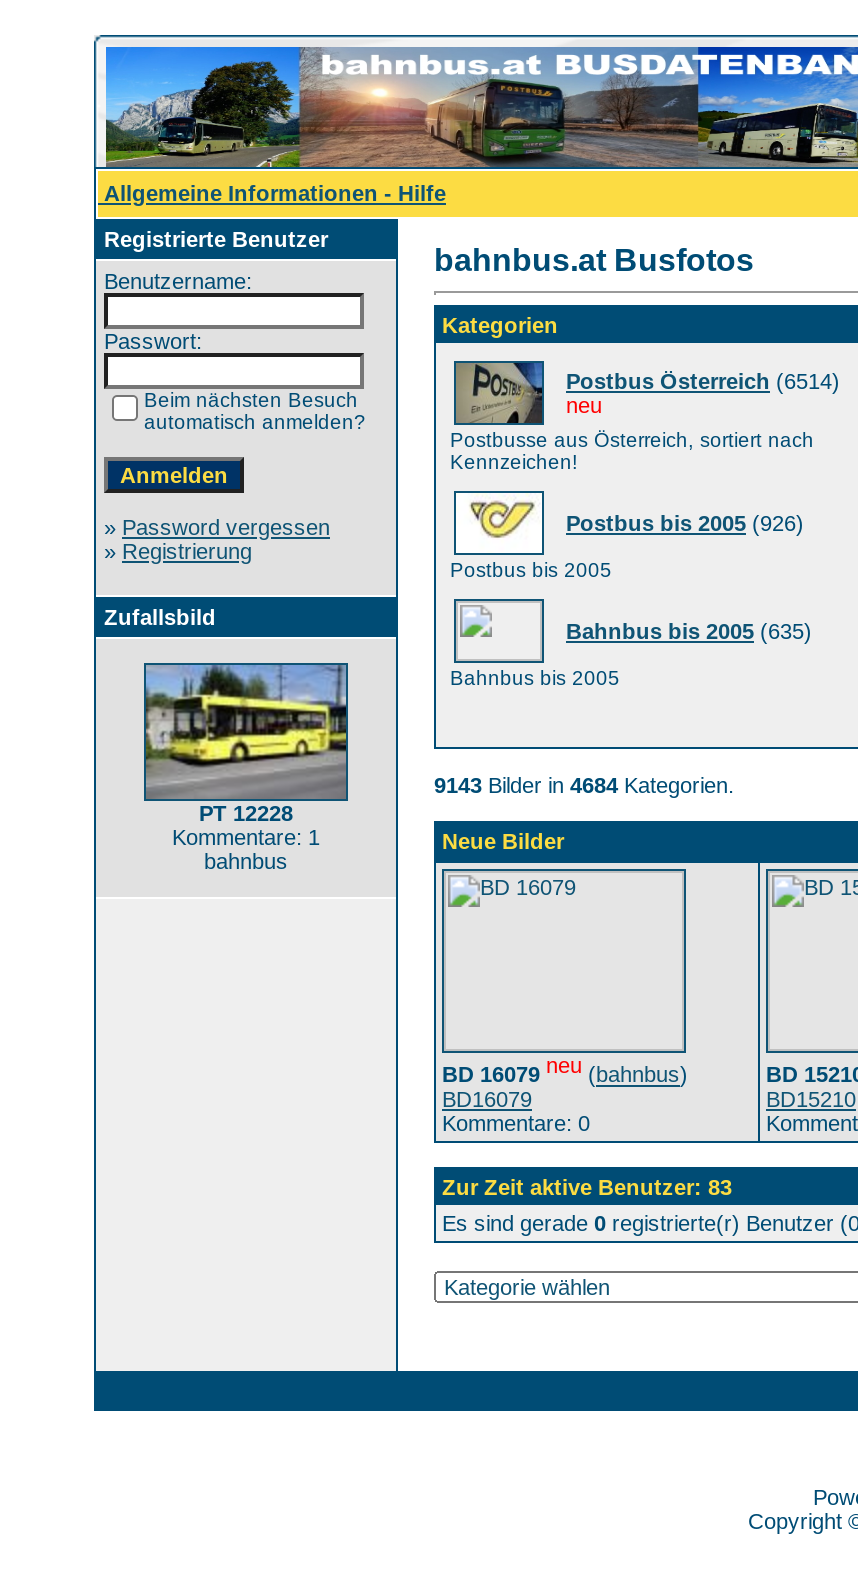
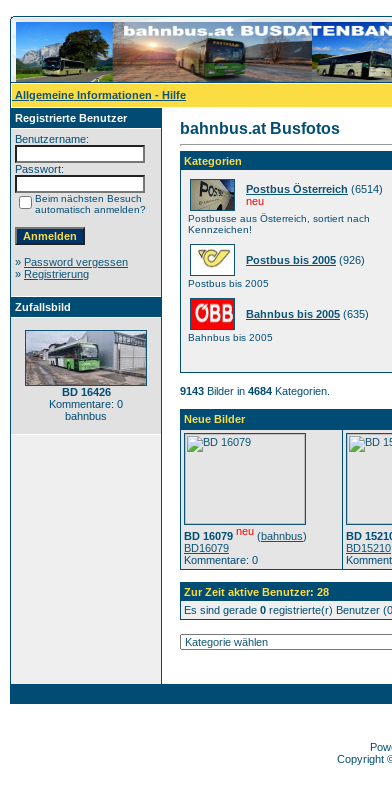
- [image]
+ [image]

- [image]
- PT 12228
- Kommentare: 1
+ [image]
+ BD 16426
+ Kommentare: 0

- Zur Zeit aktive Benutzer: 83
+ Zur Zeit aktive Benutzer: 28
